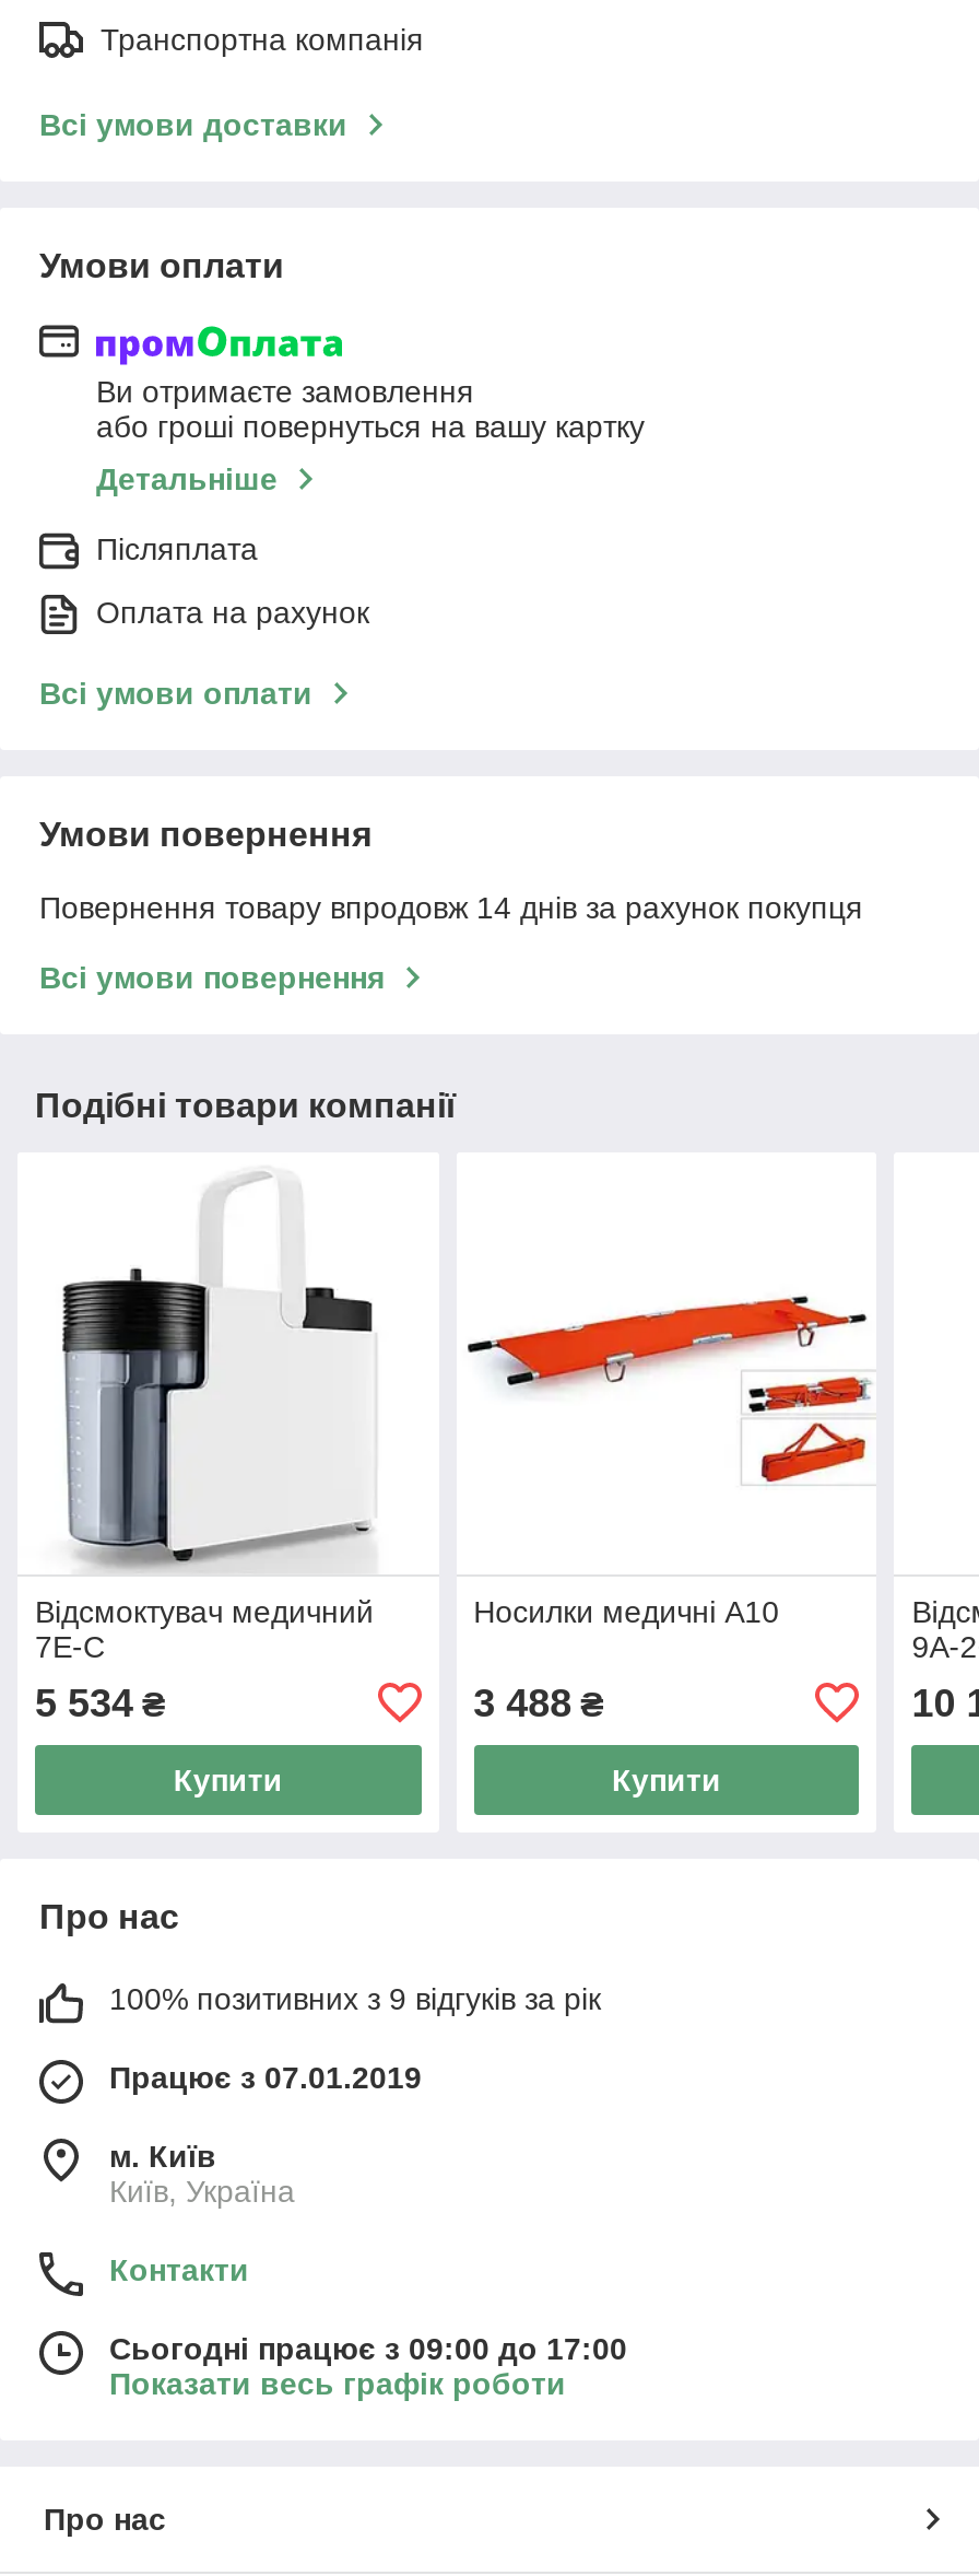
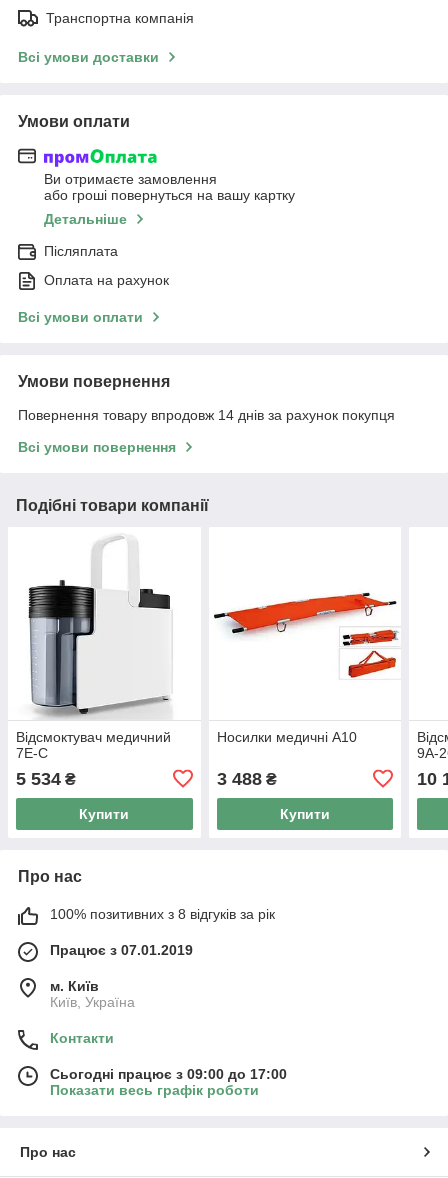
- 100% позитивних з 9 відгуків за рік
+ 100% позитивних з 8 відгуків за рік
